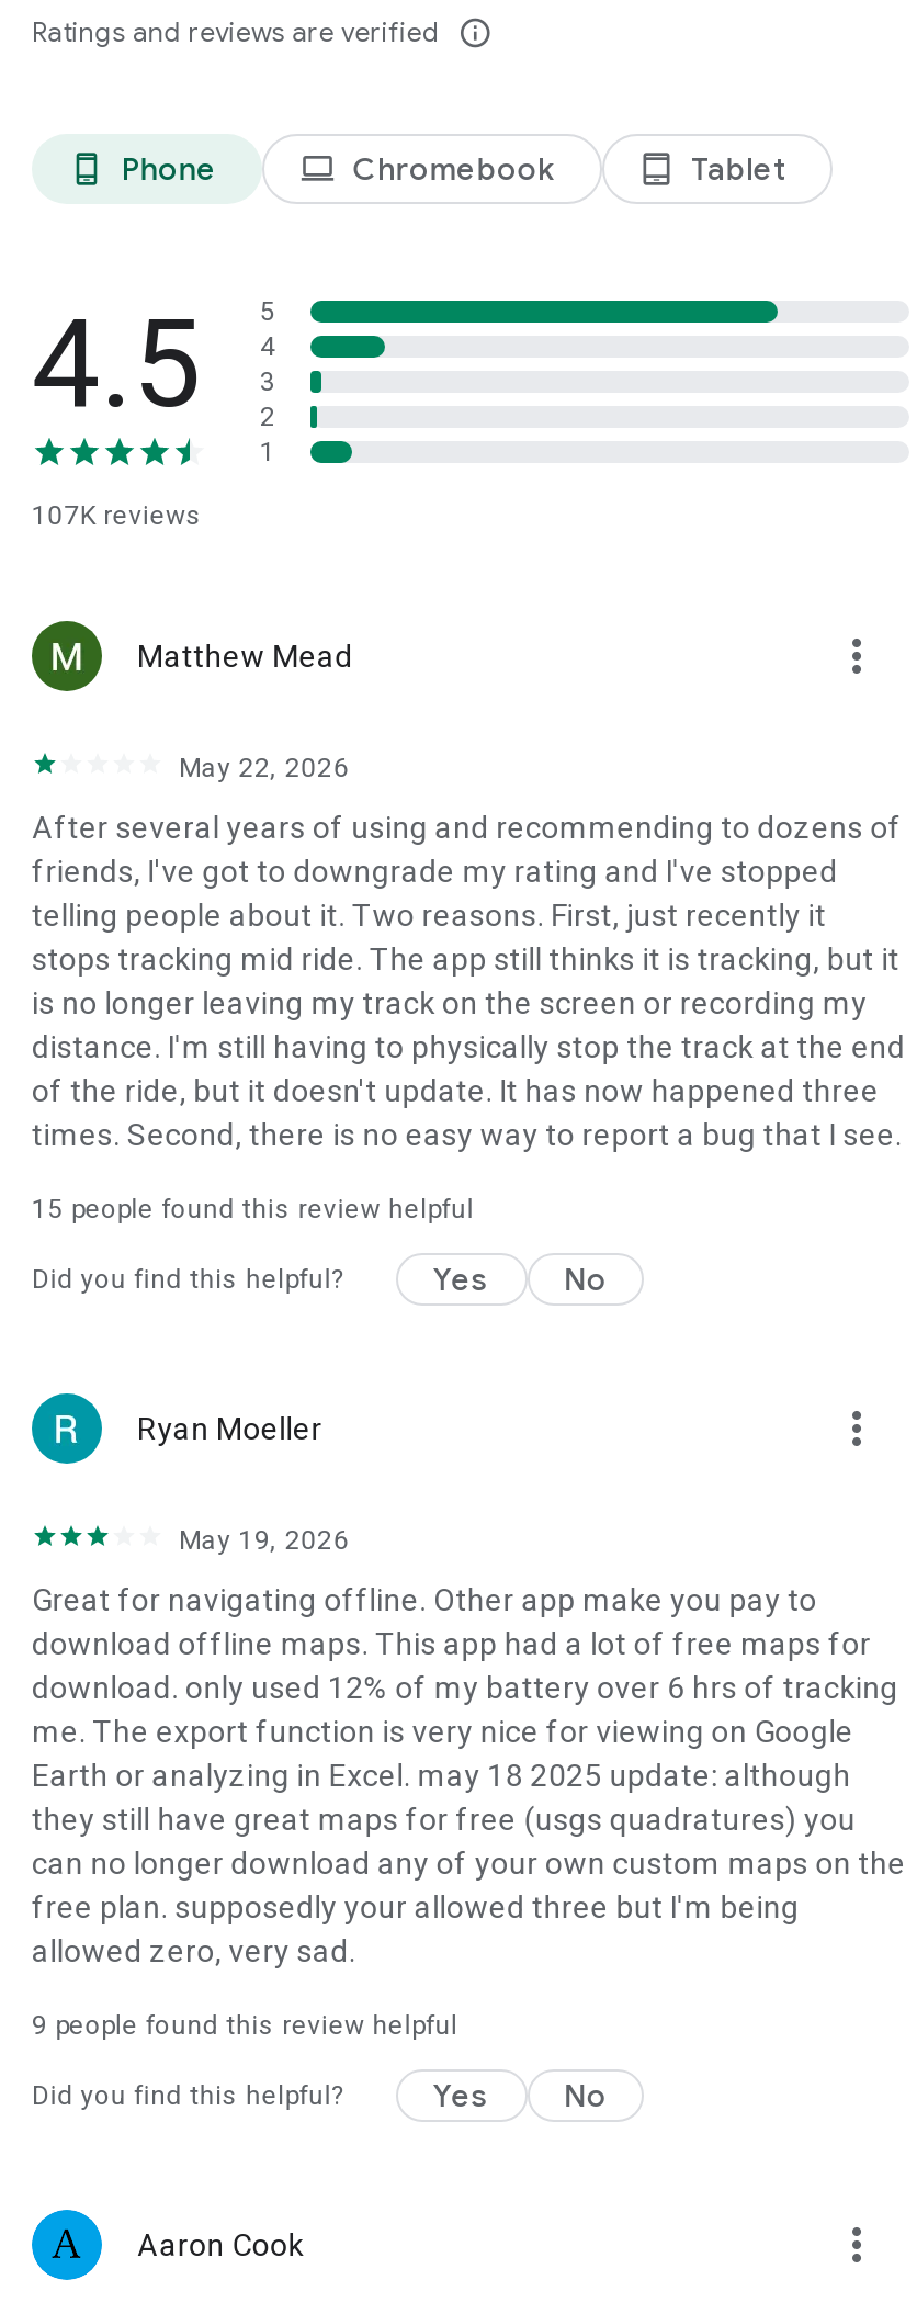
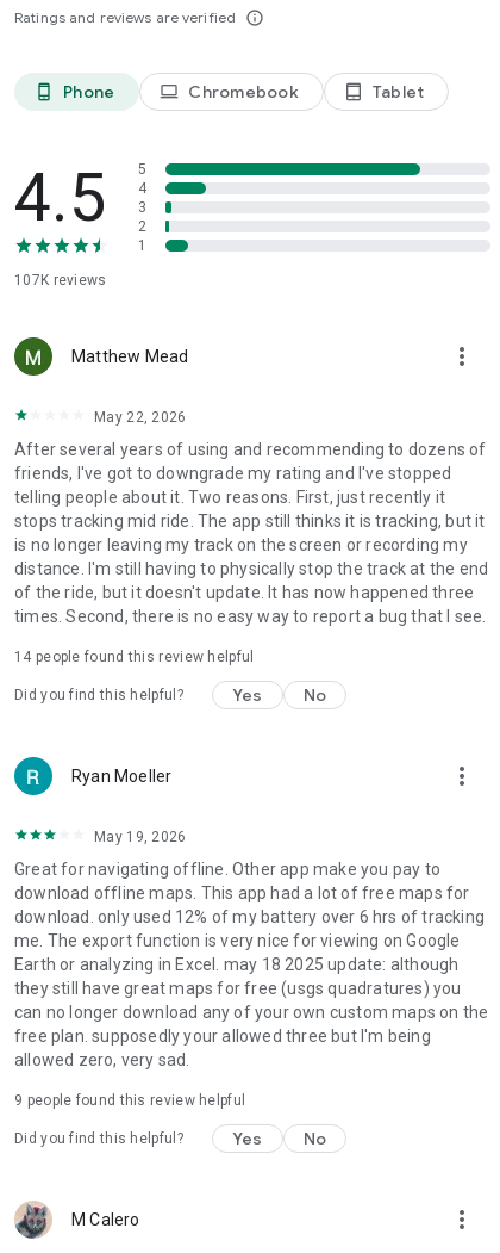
- 15 people found this review helpful
+ 14 people found this review helpful

- [image]
- Aaron Cook
+ [image]
+ M Calero
